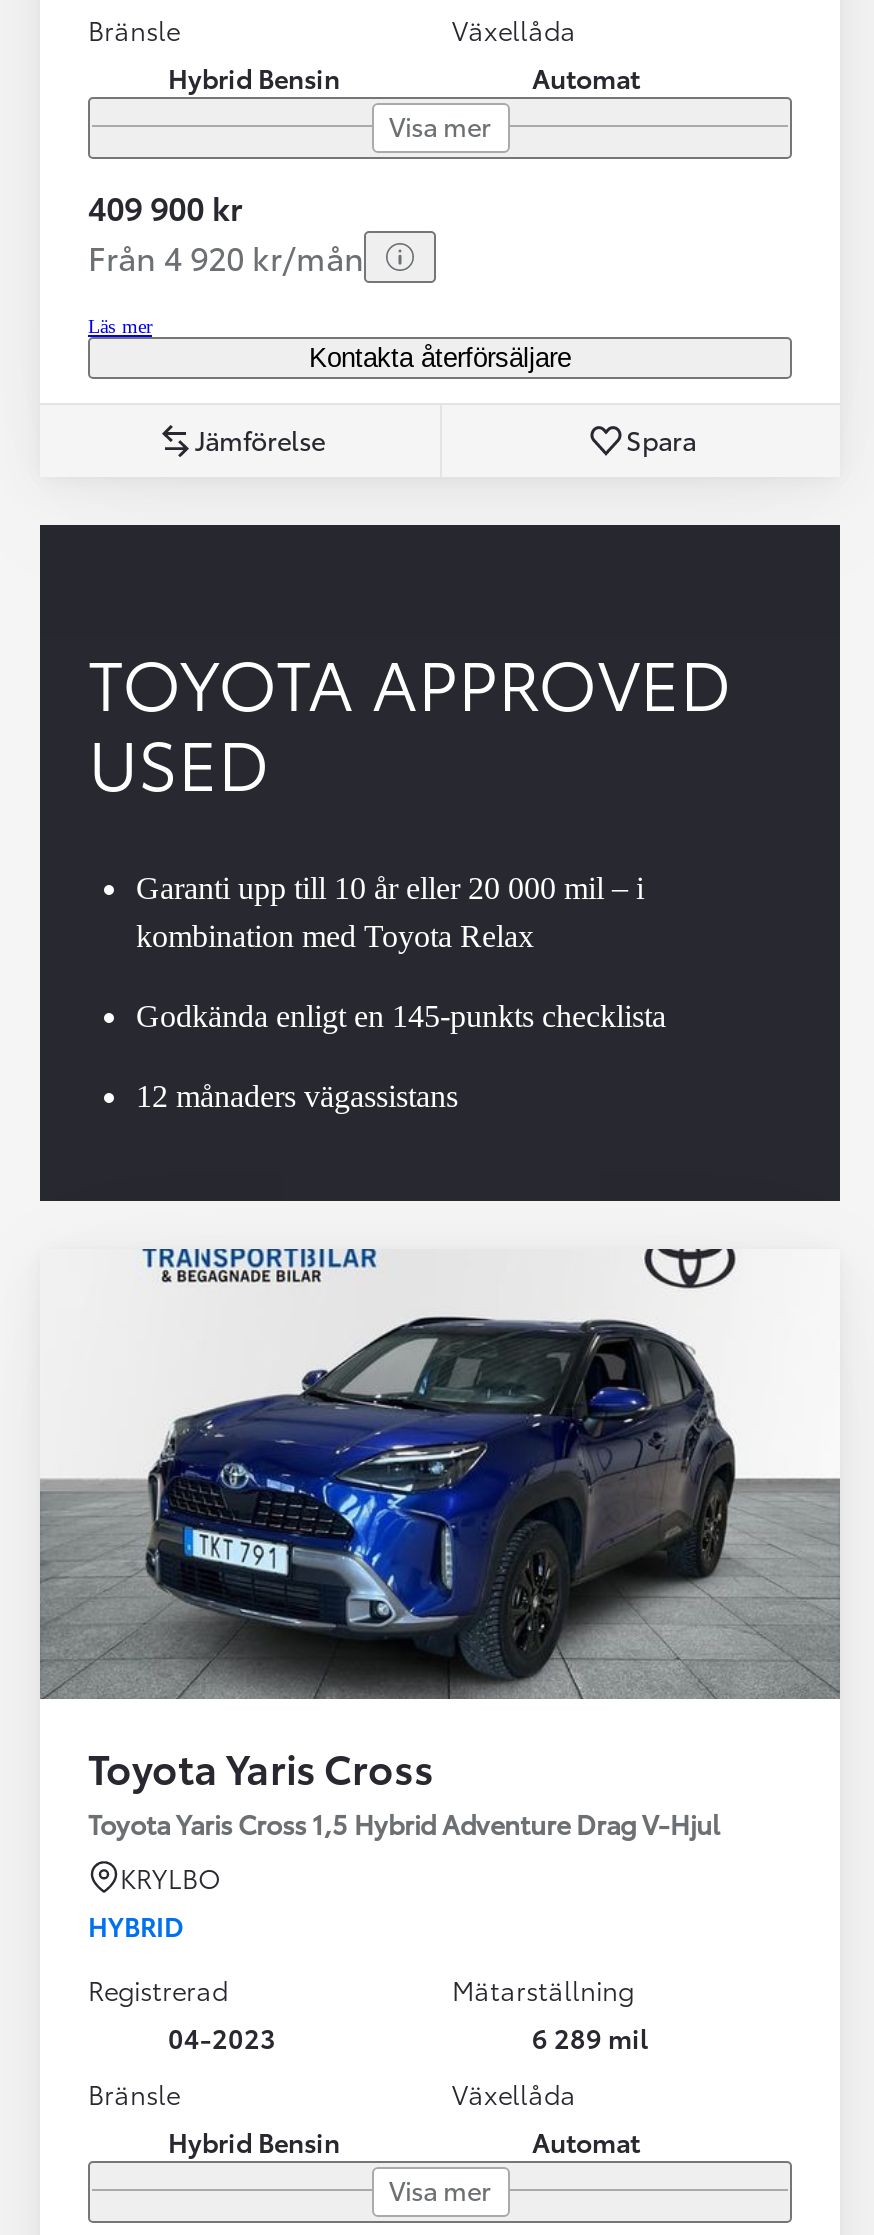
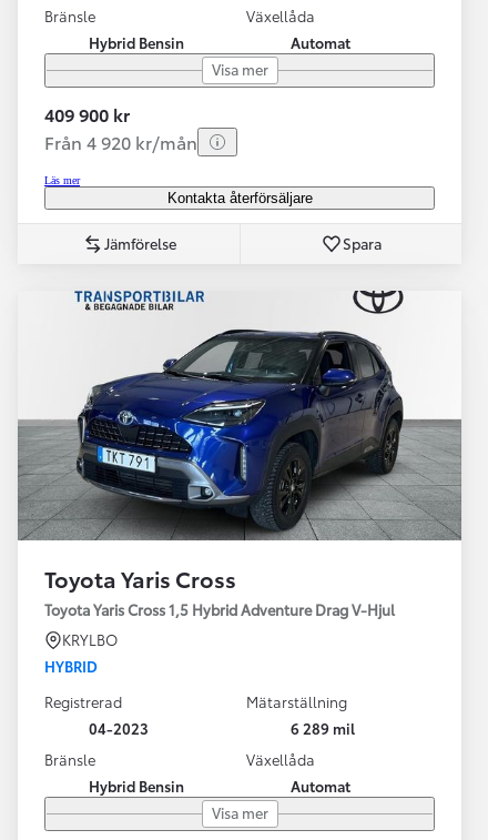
- [image]
- TOYOTA APPROVED
- USED
- Garanti upp till 10 år eller 20 000 mil – i
- kombination med Toyota Relax
- Godkända enligt en 145-punkts checklista
- 12 månaders vägassistans
